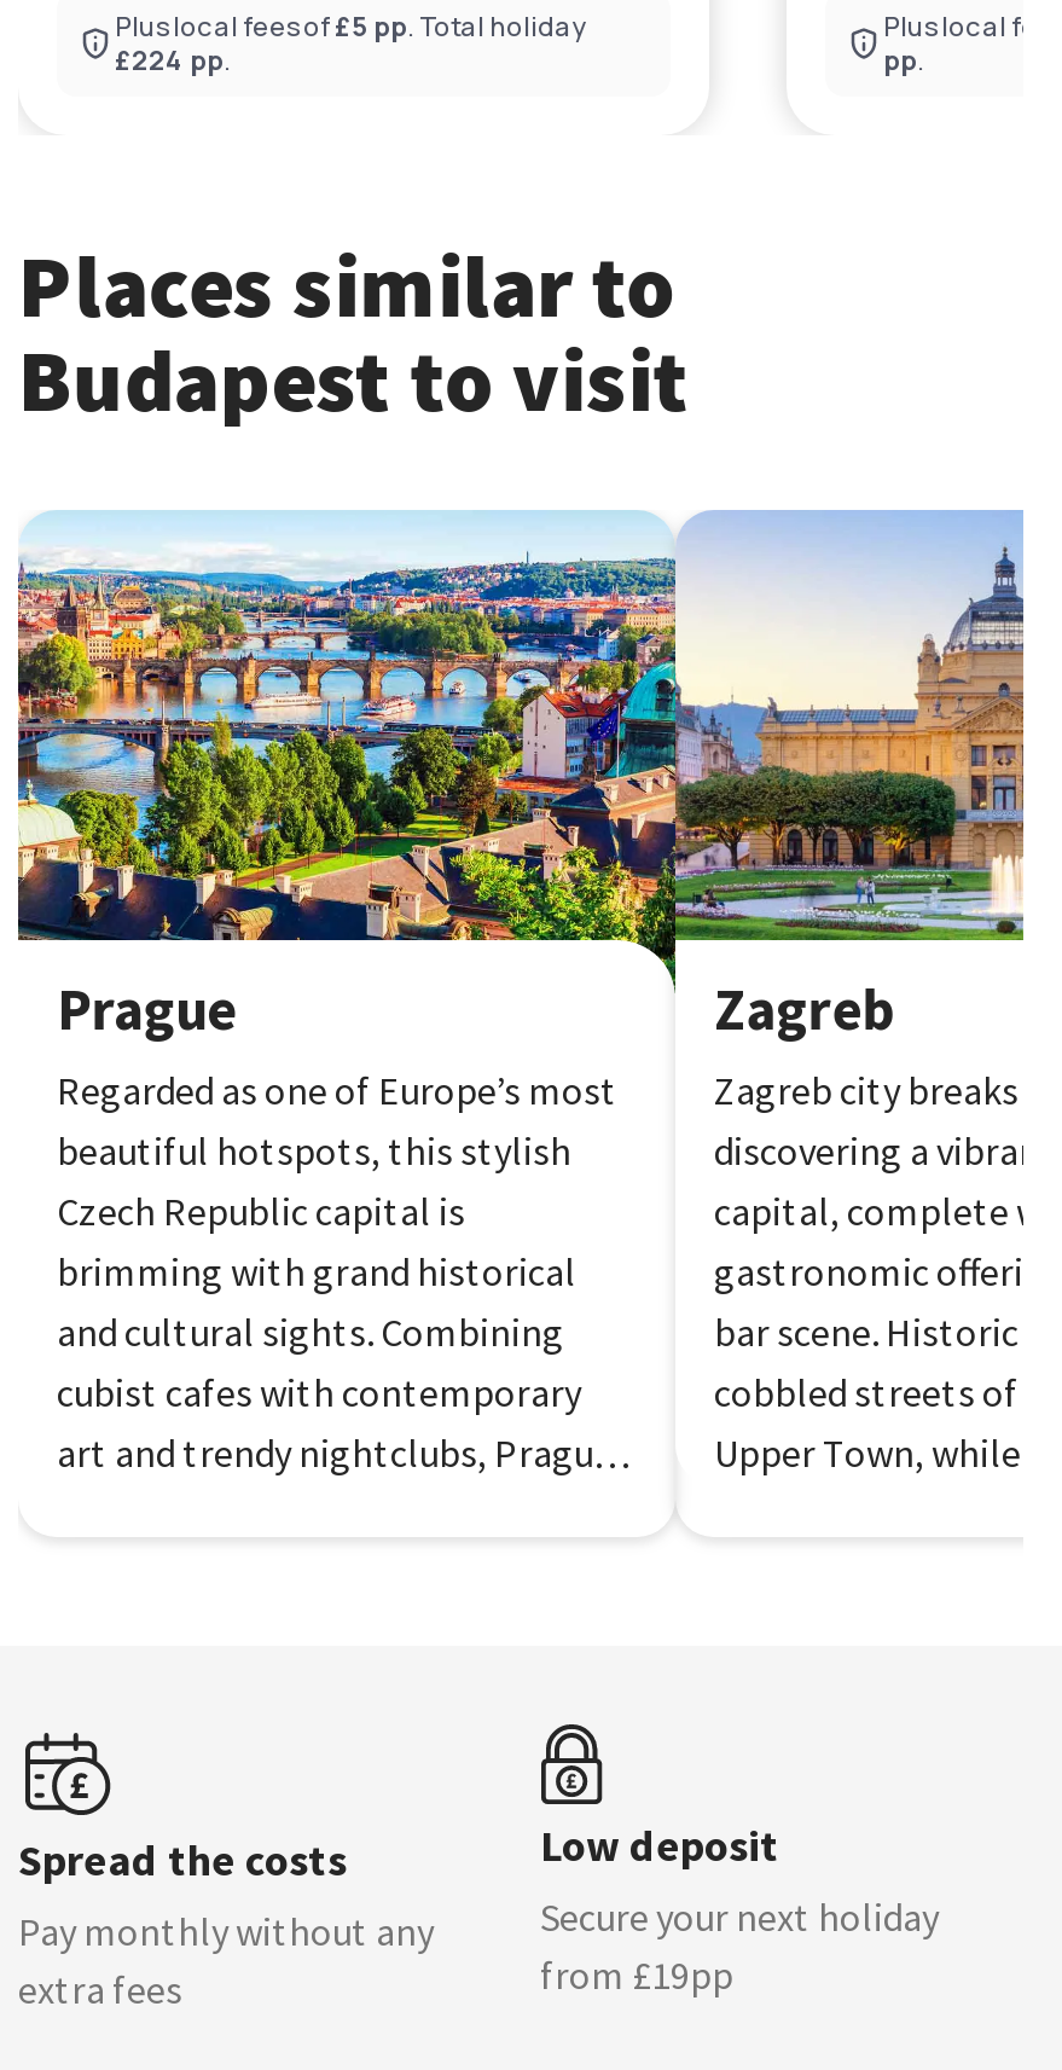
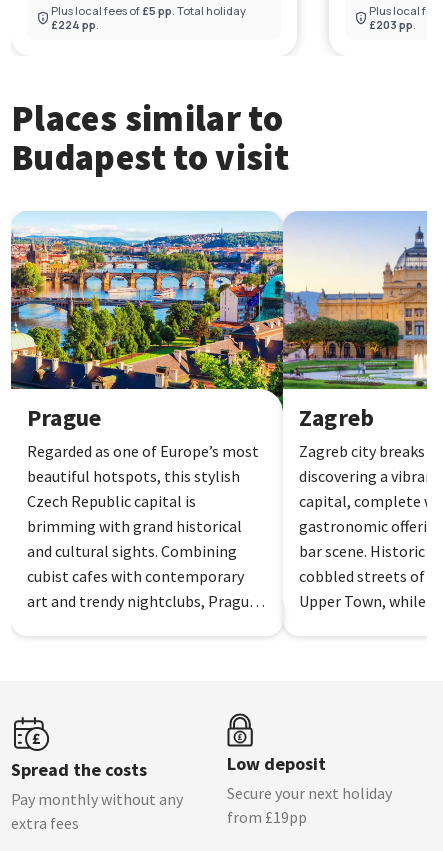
- pp.
+ £203 pp.
